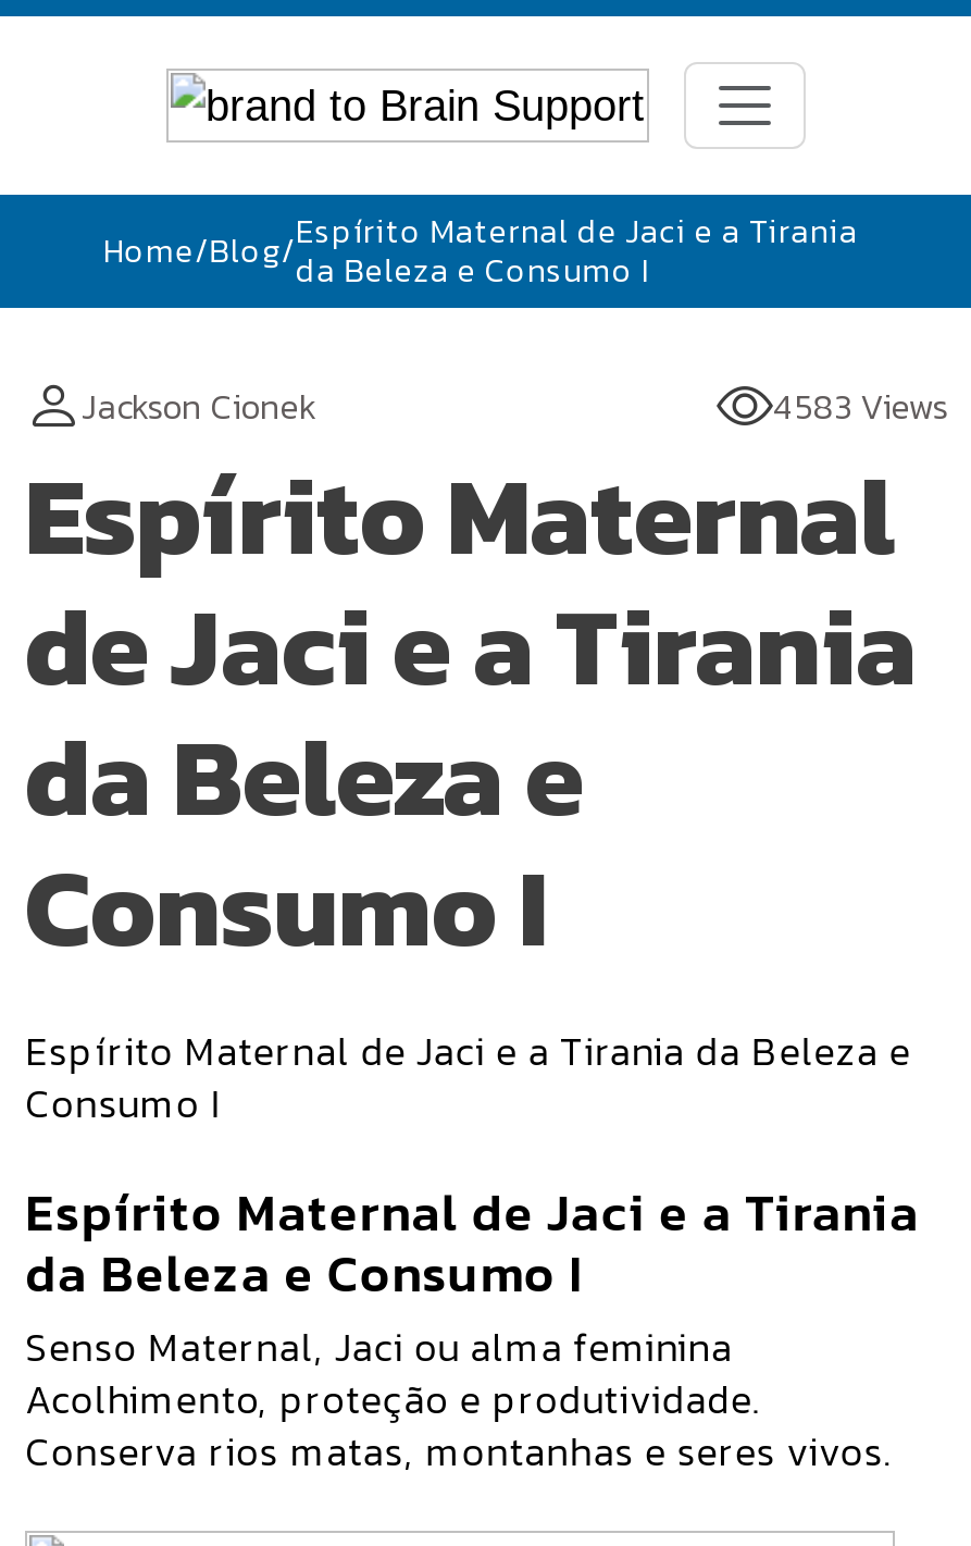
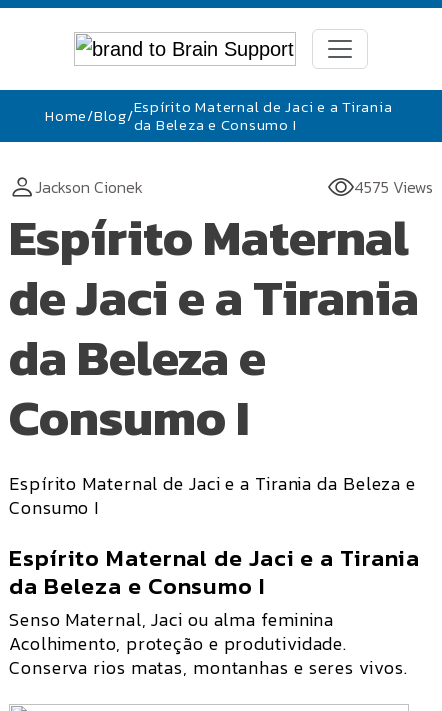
- 4583 Views
+ 4575 Views
